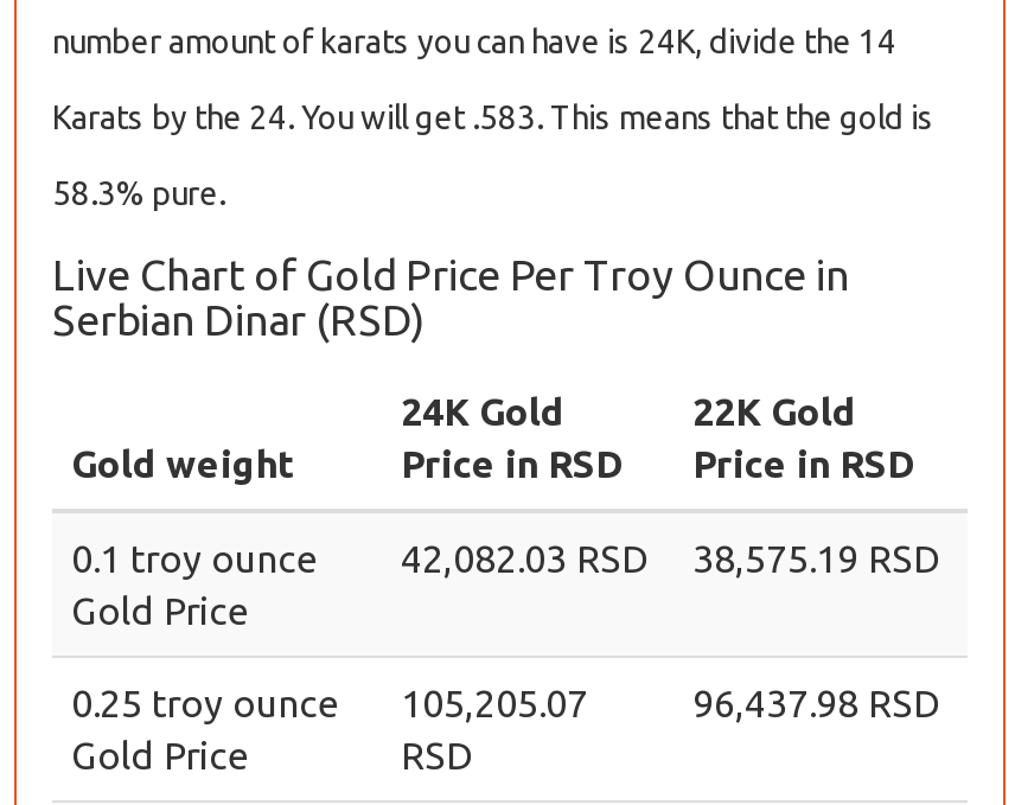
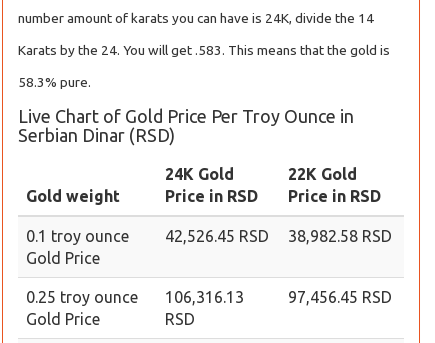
- 42,082.03 RSD
+ 42,526.45 RSD

- 38,575.19 RSD
+ 38,982.58 RSD

- 0.25 troy ounce 105,205.07
+ 0.25 troy ounce 106,316.13

- 96,437.98 RSD
+ 97,456.45 RSD
